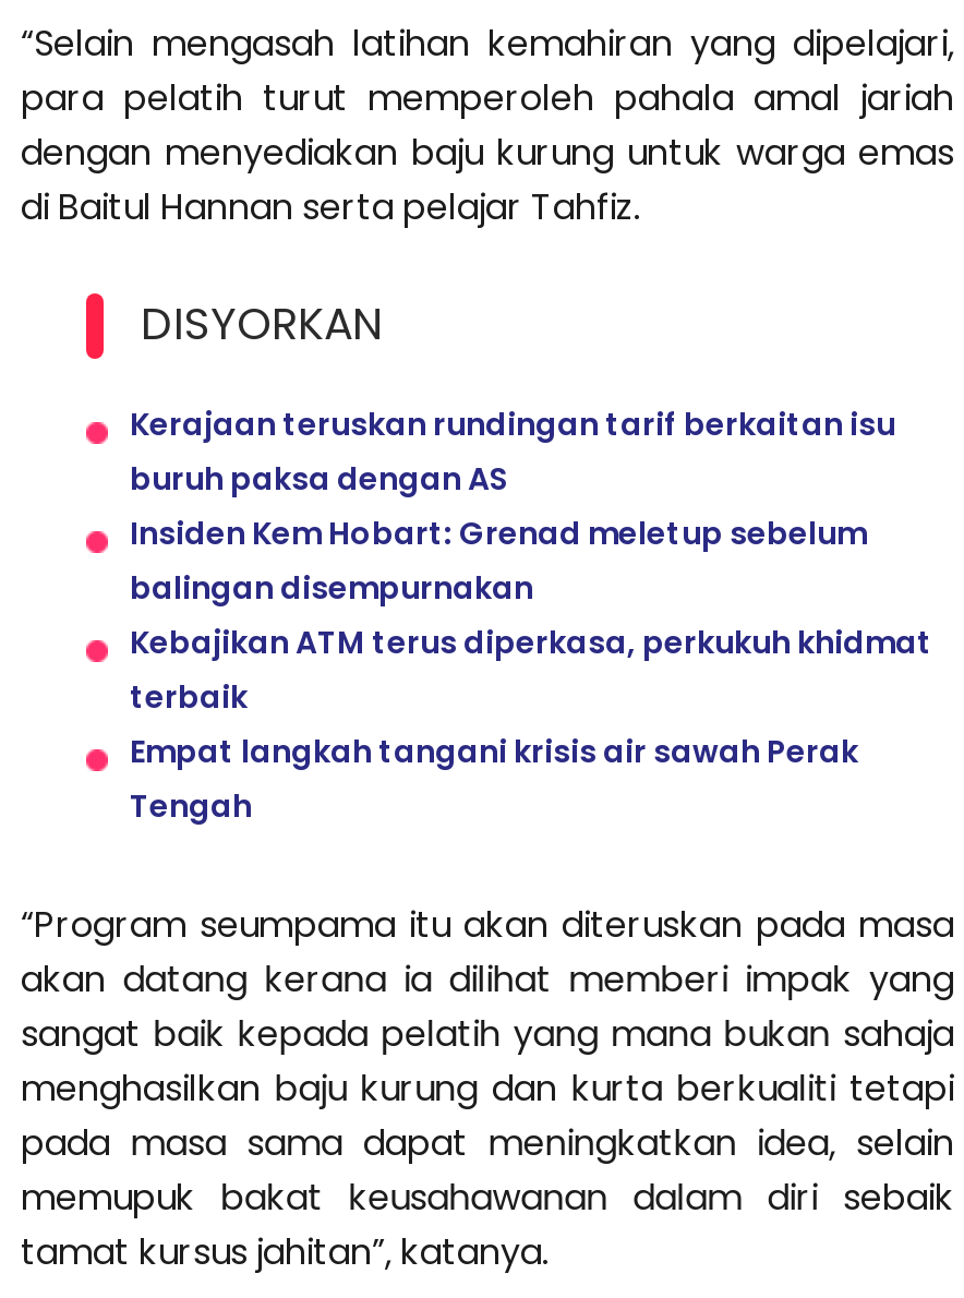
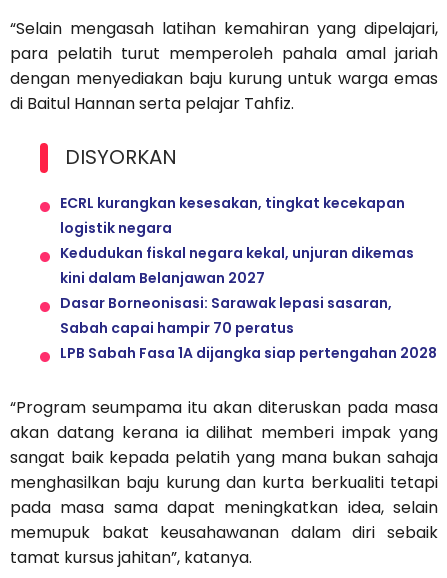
- Kerajaan teruskan rundingan tarif berkaitan isu
- buruh paksa dengan AS
- Insiden Kem Hobart: Grenad meletup sebelum
- balingan disempurnakan
- Kebajikan ATM terus diperkasa, perkukuh khidmat
- terbaik
- Empat langkah tangani krisis air sawah Perak
- Tengah
+ ECRL kurangkan kesesakan, tingkat kecekapan
+ logistik negara
+ Kedudukan fiskal negara kekal, unjuran dikemas
+ kini dalam Belanjawan 2027
+ Dasar Borneonisasi: Sarawak lepasi sasaran,
+ Sabah capai hampir 70 peratus
+ LPB Sabah Fasa 1A dijangka siap pertengahan 2028
